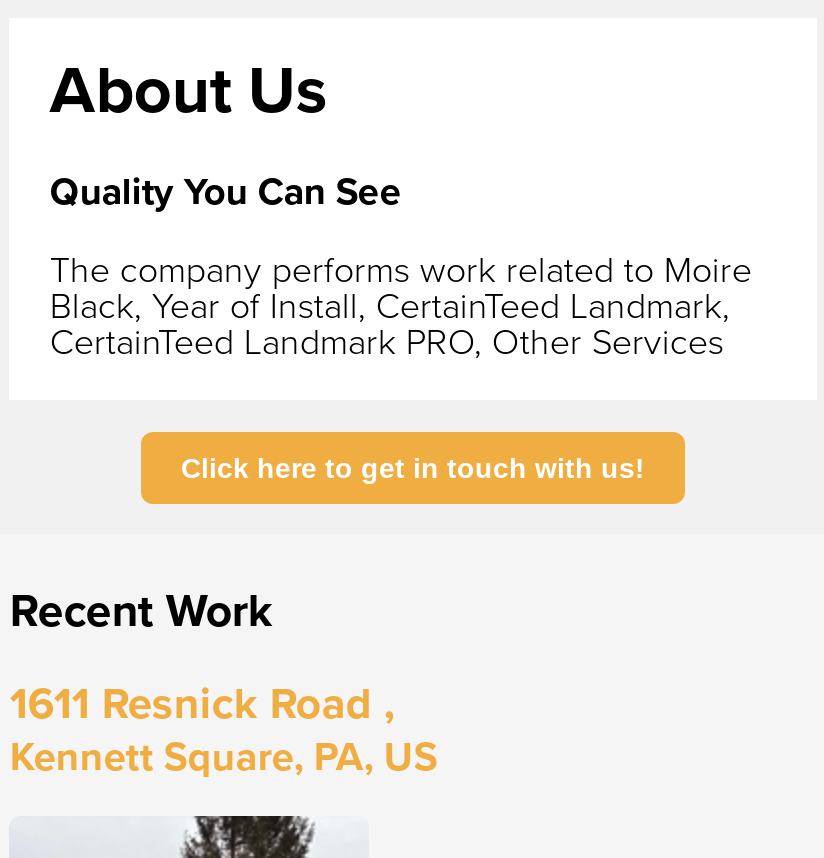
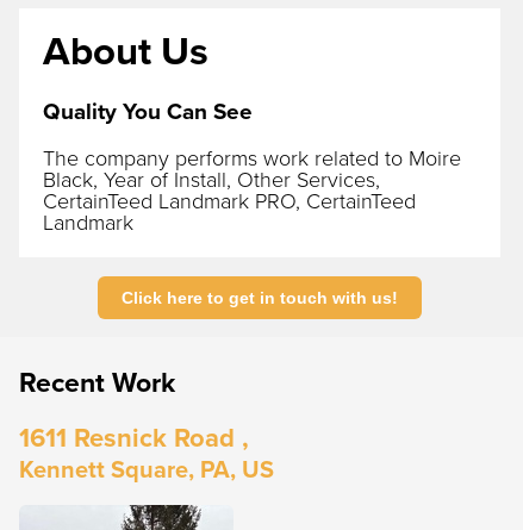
- Black, Year of Install, CertainTeed Landmark,
- CertainTeed Landmark PRO, Other Services
+ Black, Year of Install, Other Services,
+ CertainTeed Landmark PRO, CertainTeed
+ Landmark
